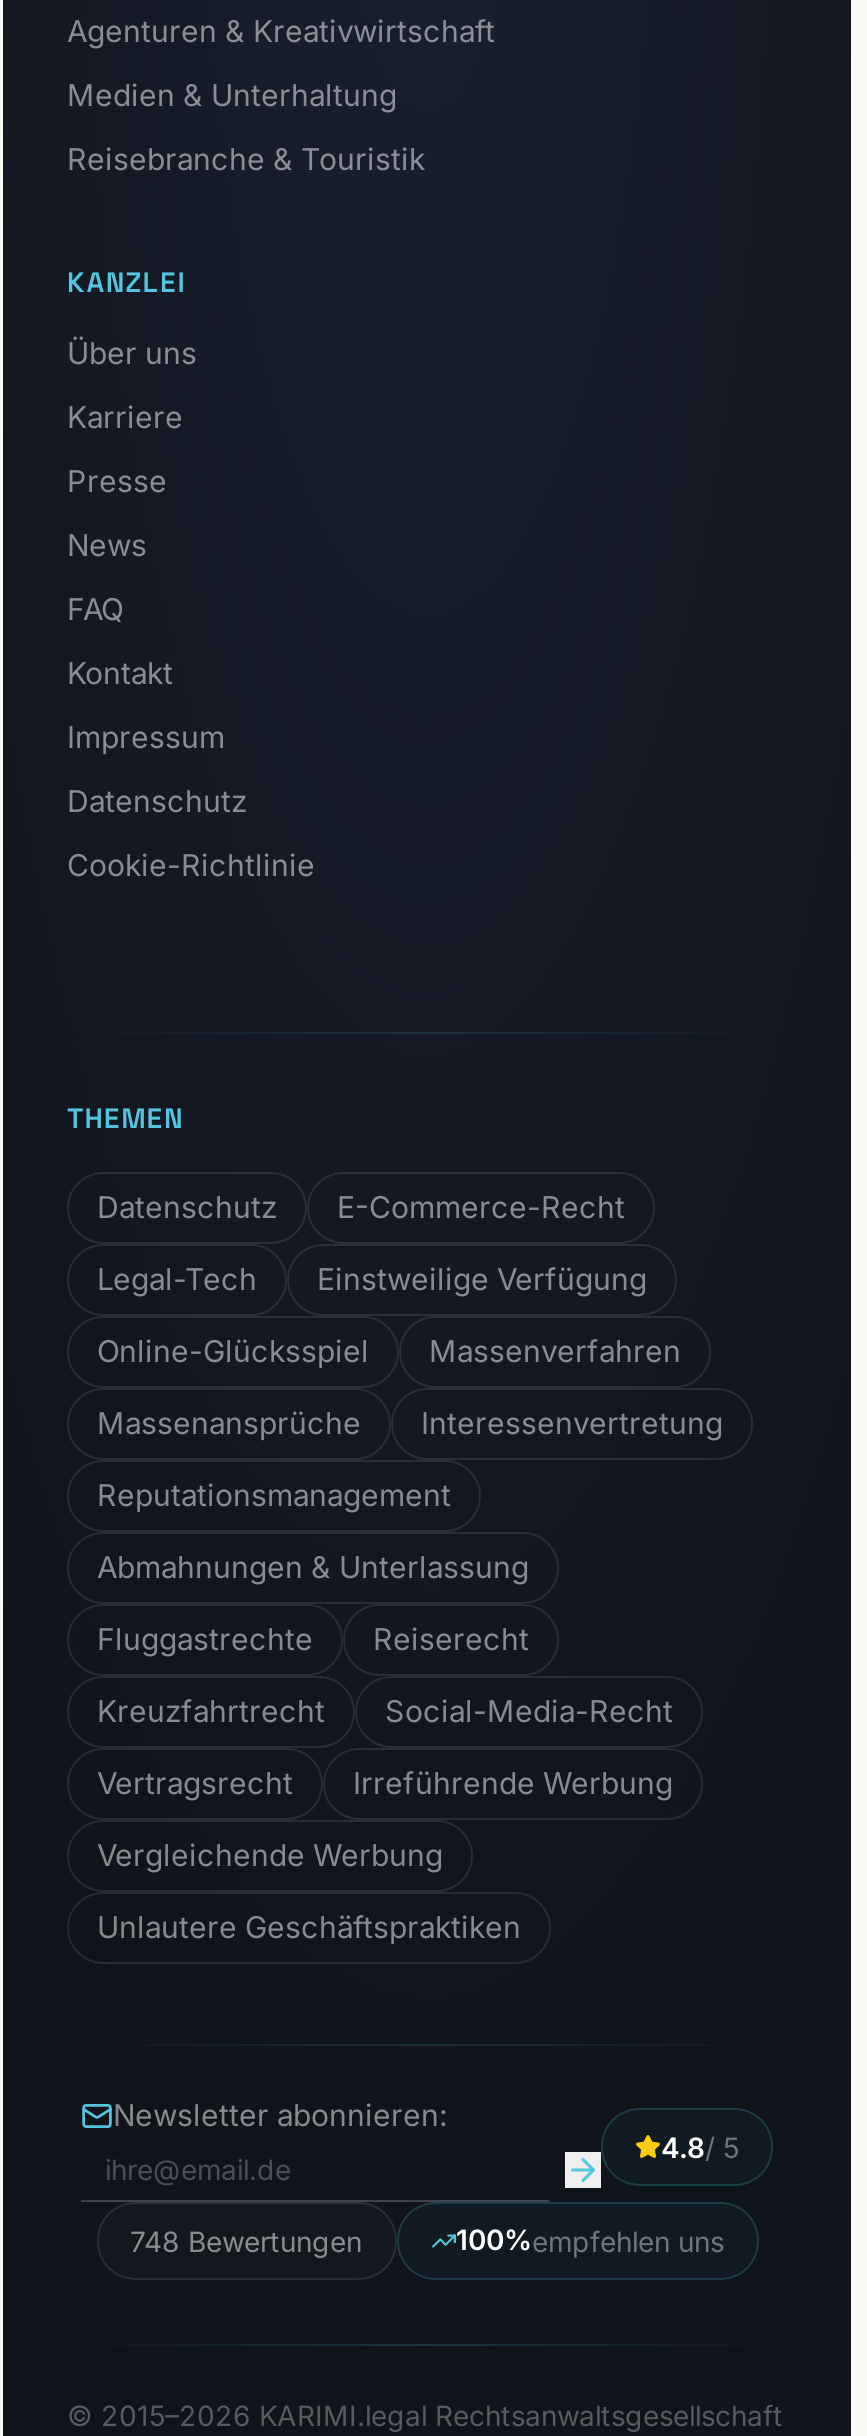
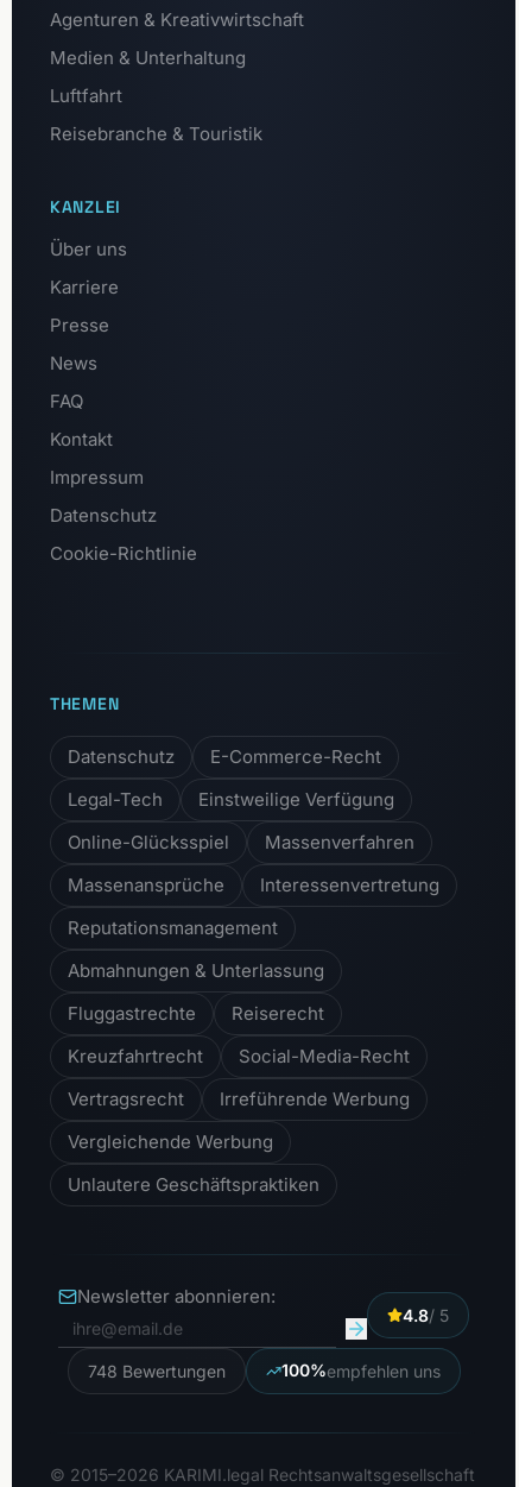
+ Luftfahrt
